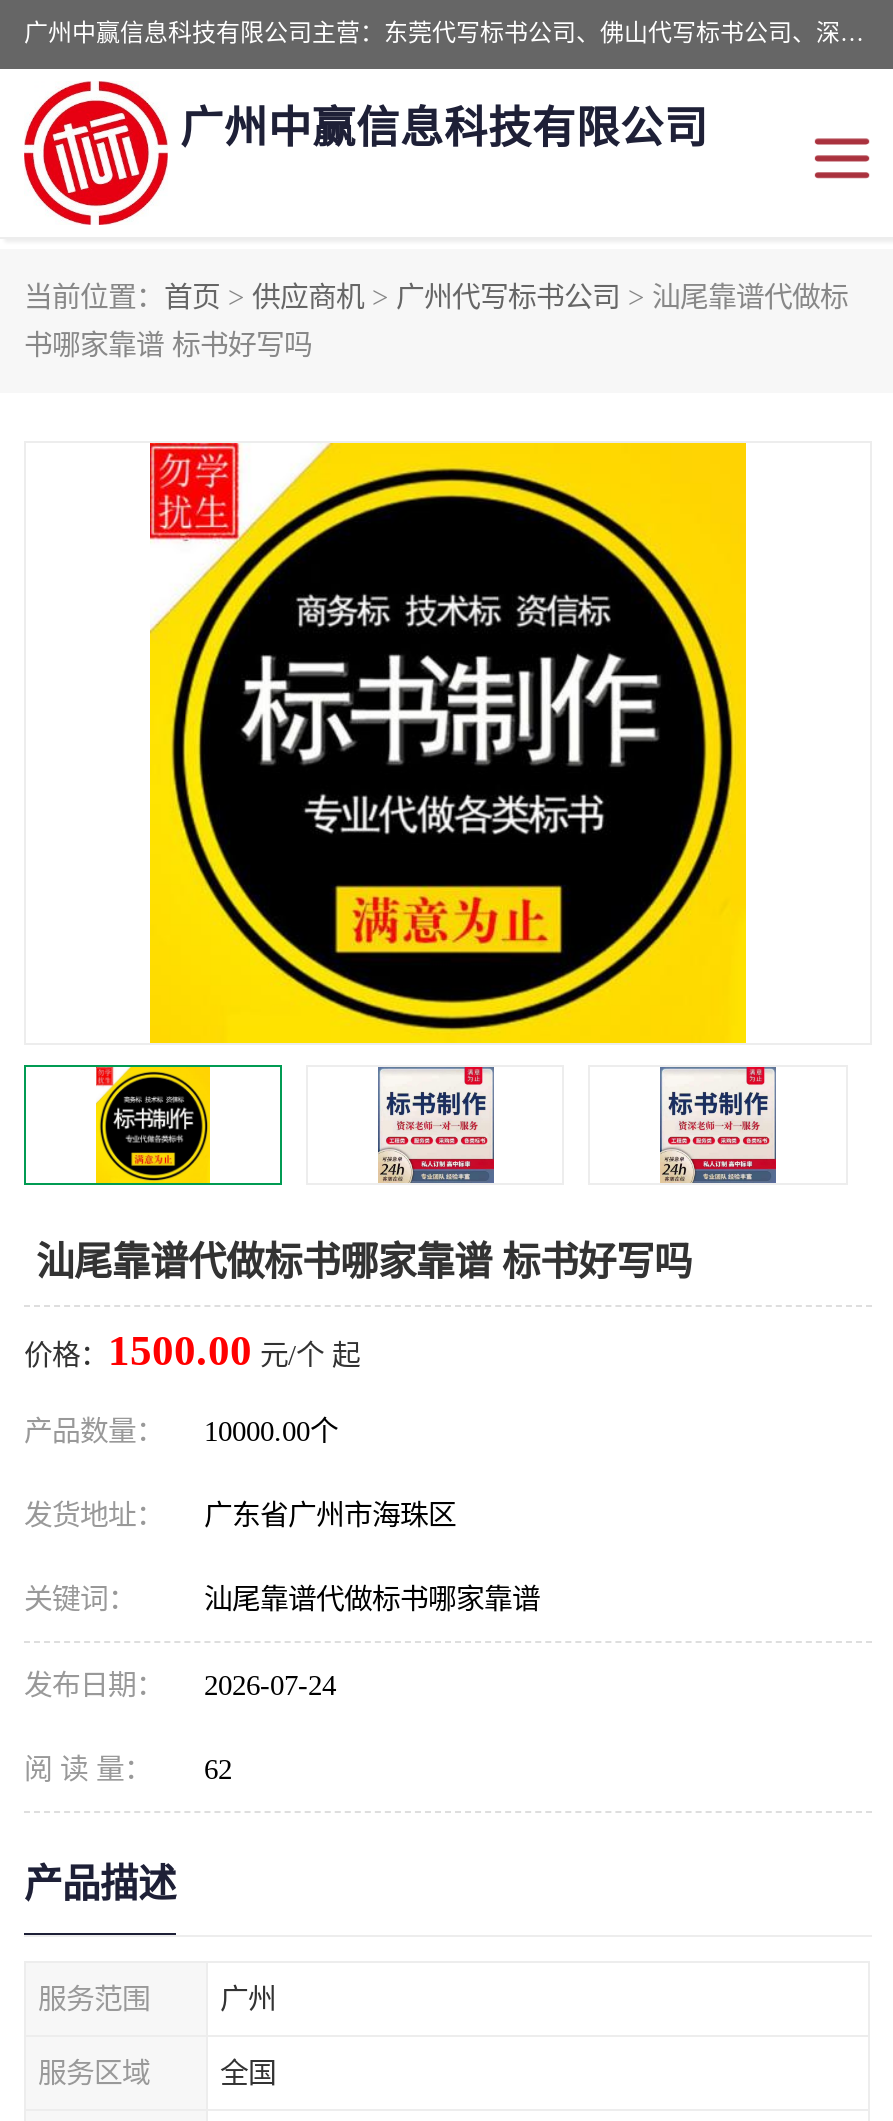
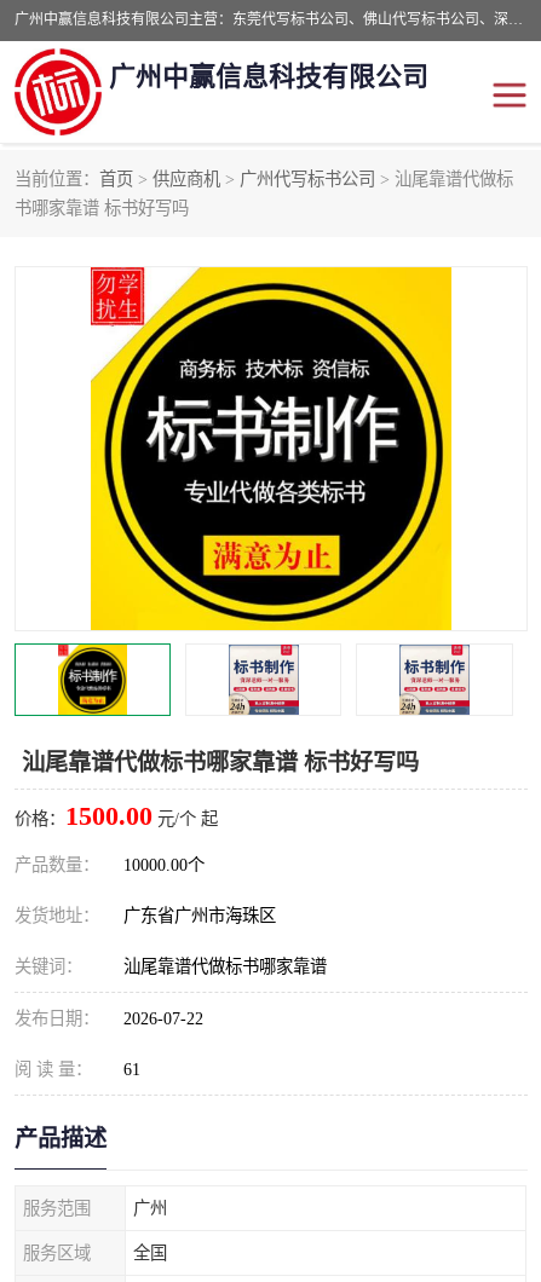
- 发布日期： 2026-07-24
+ 发布日期： 2026-07-22

- 阅 读 量： 62
+ 阅 读 量： 61
